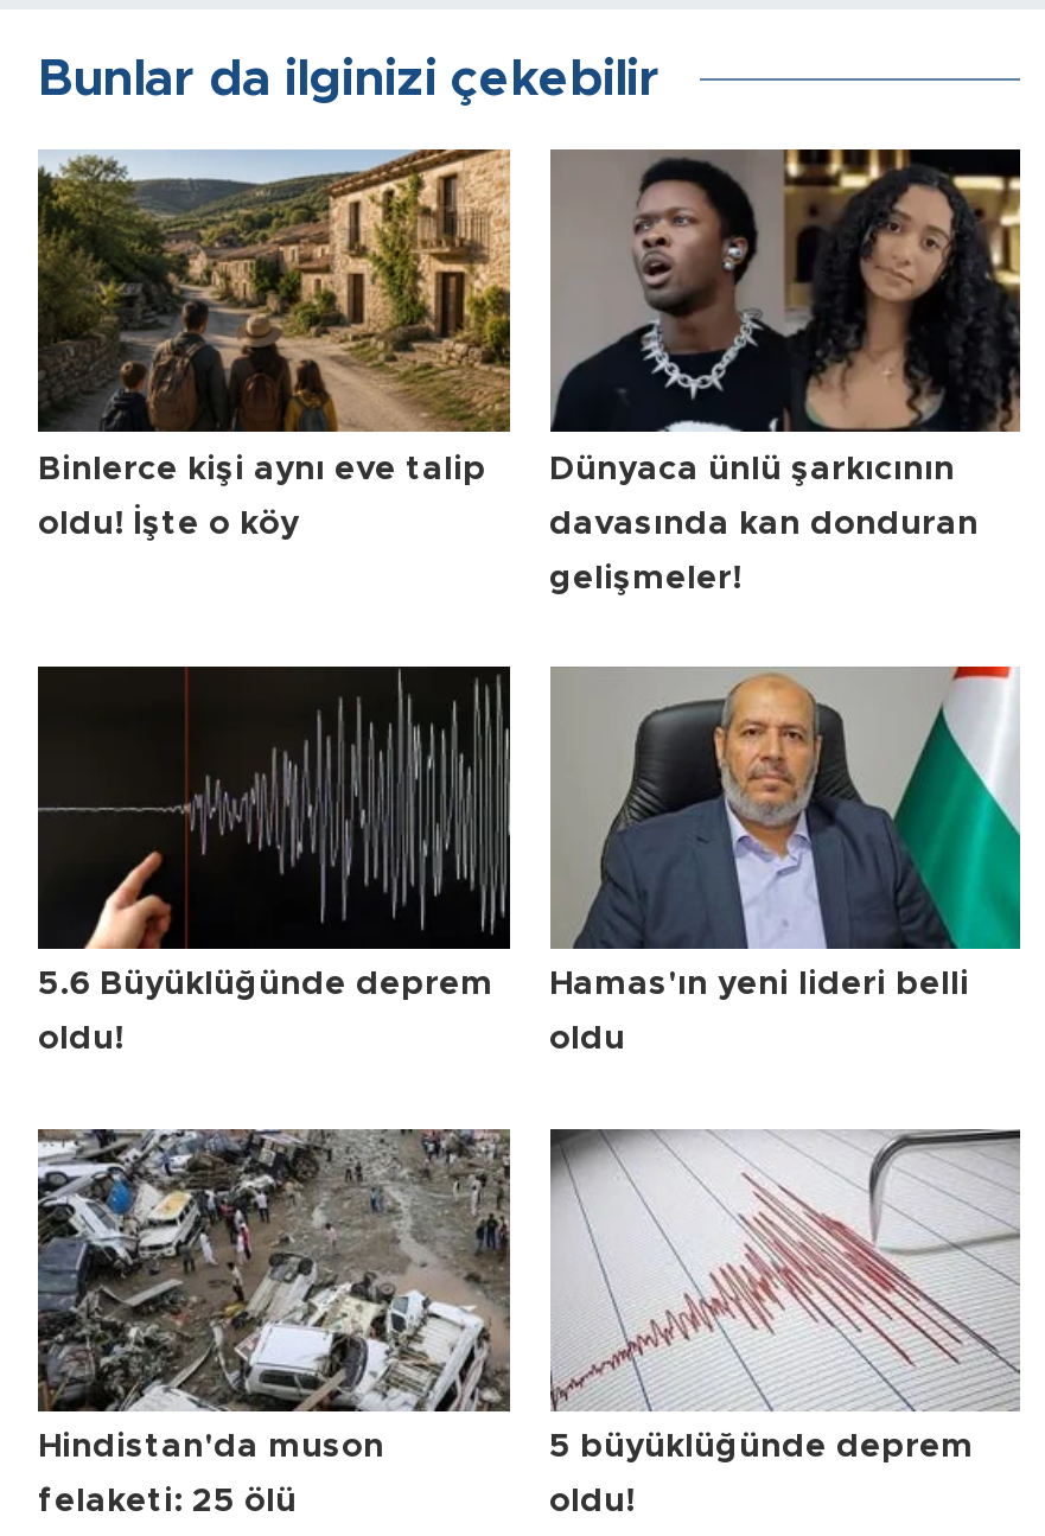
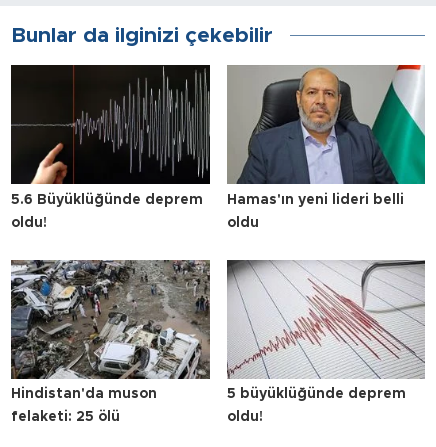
- [image]
- Binlerce kişi aynı eve talip
- oldu! İşte o köy

- [image]
- Dünyaca ünlü şarkıcının
- davasında kan donduran
- gelişmeler!
